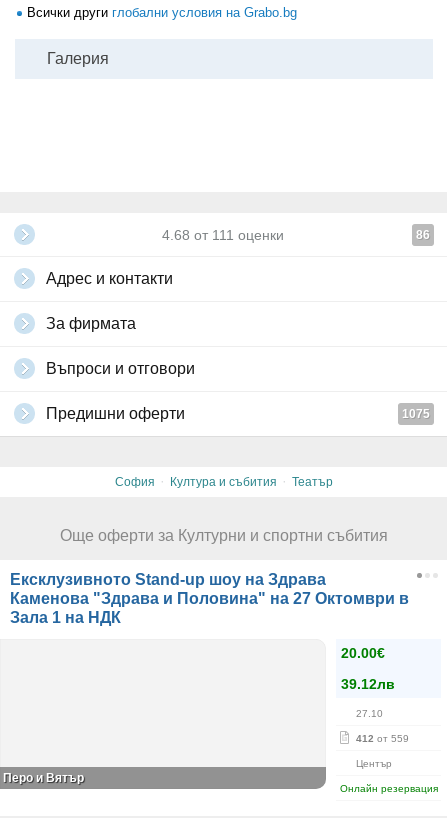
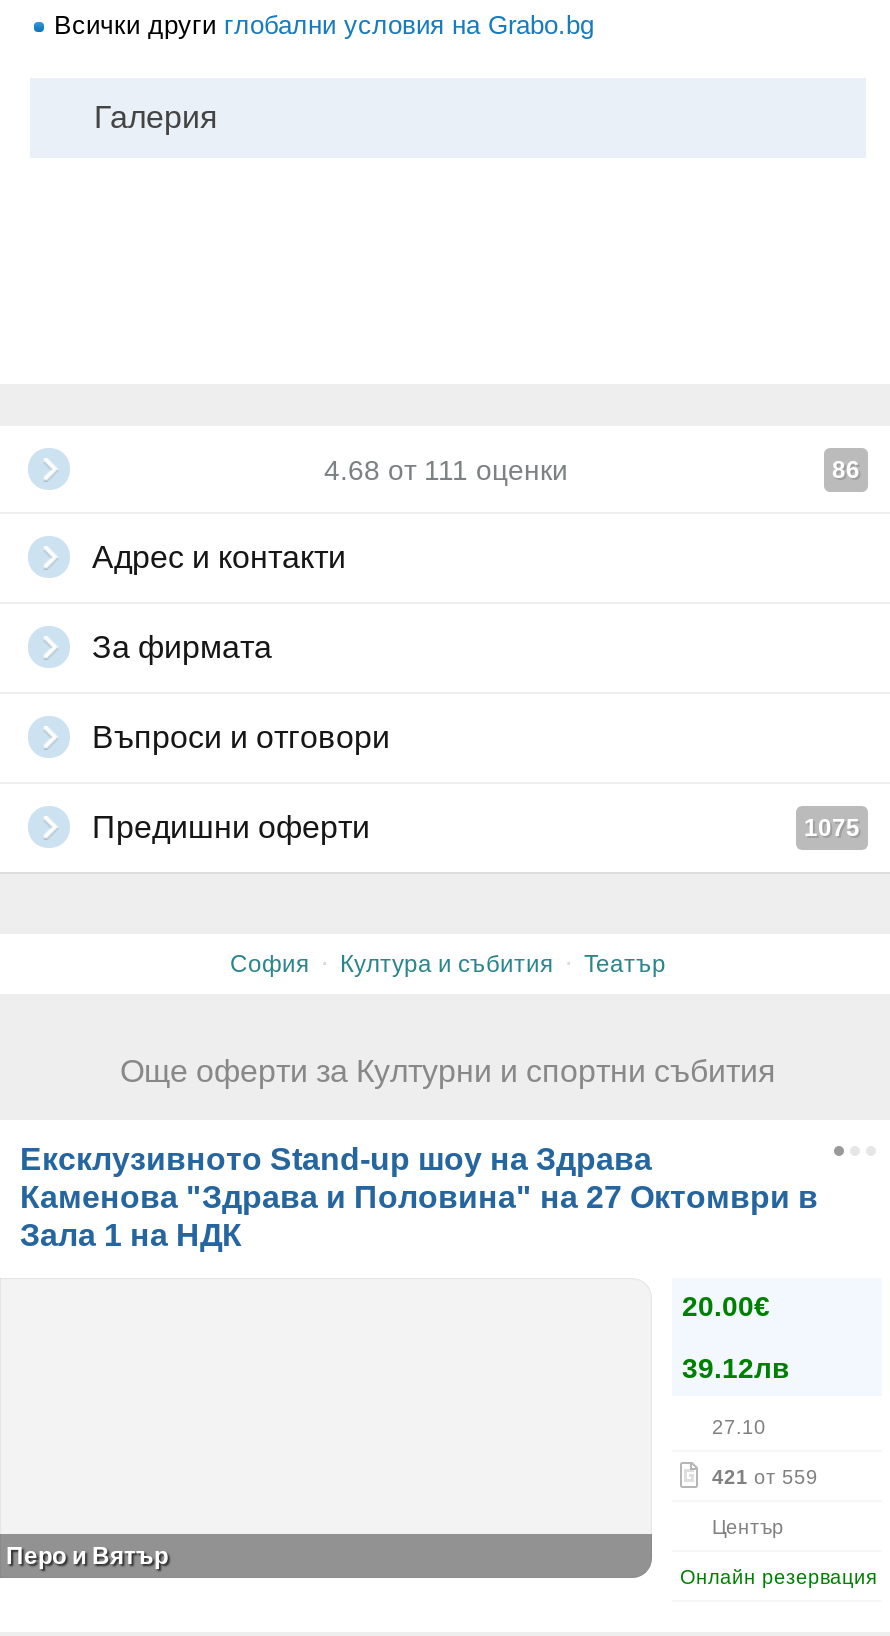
- 412 от 559
+ 421 от 559
